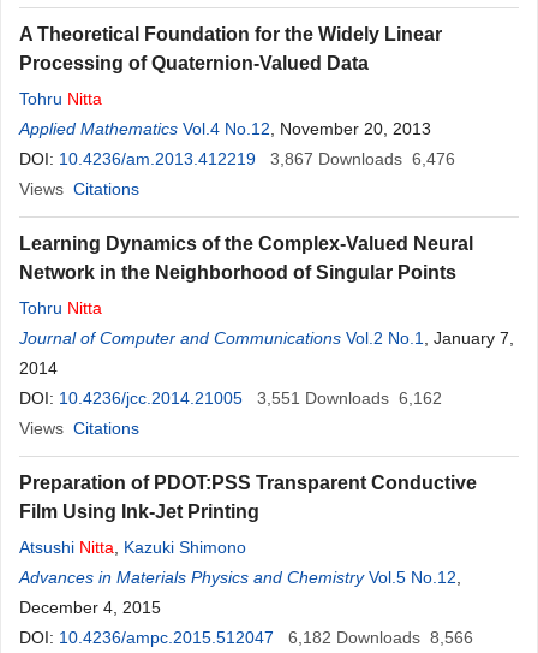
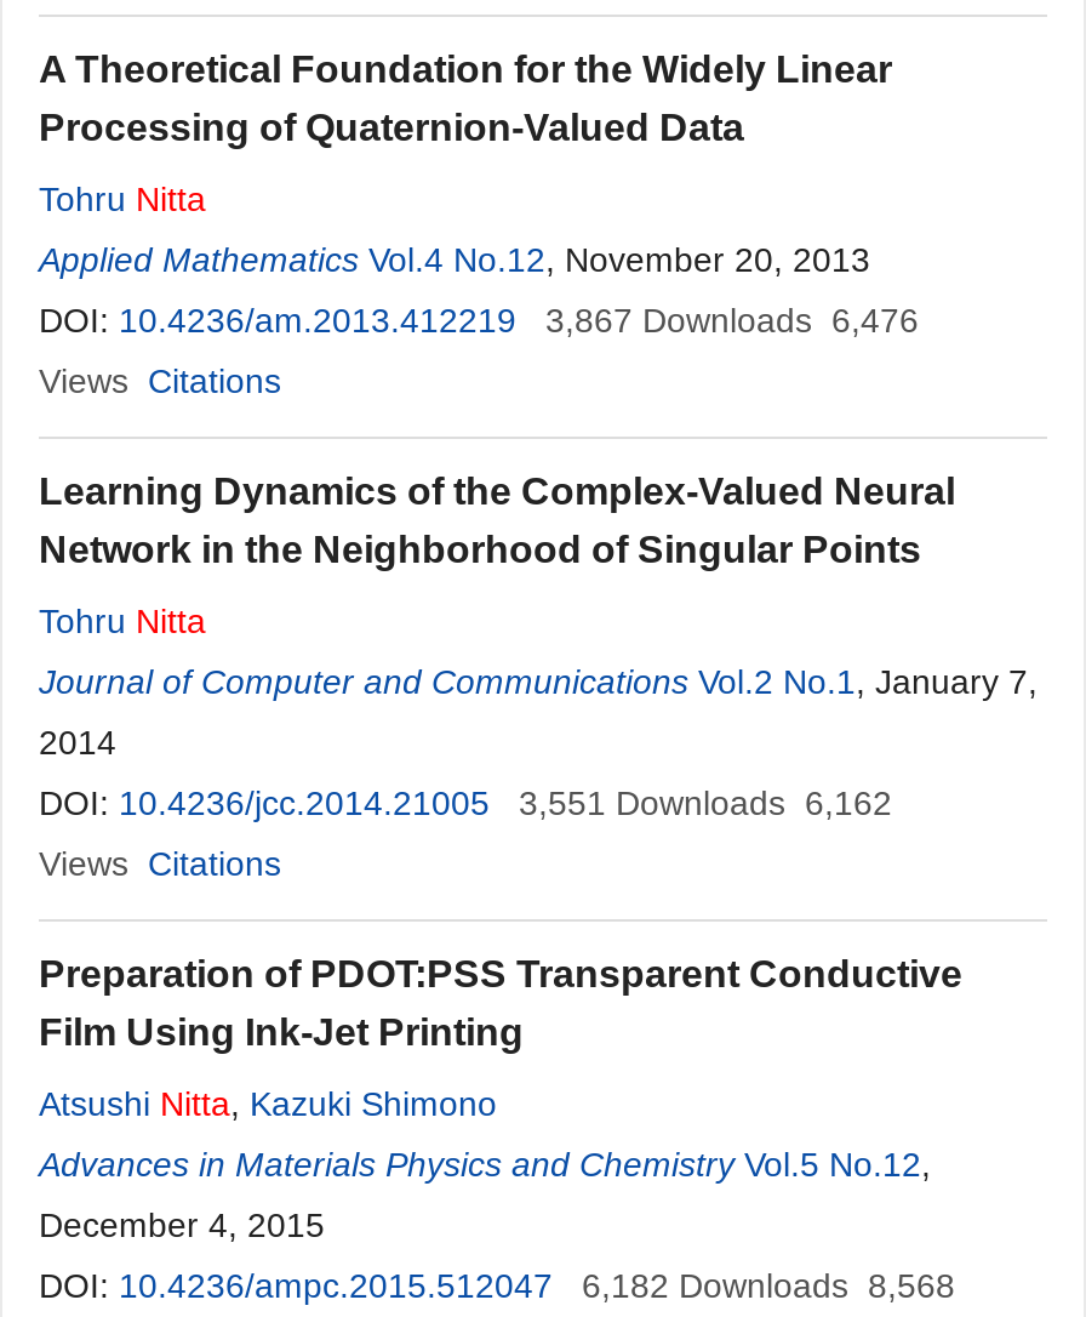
- DOI: 10.4236/ampc.2015.512047 6,182 Downloads 8,566
+ DOI: 10.4236/ampc.2015.512047 6,182 Downloads 8,568
